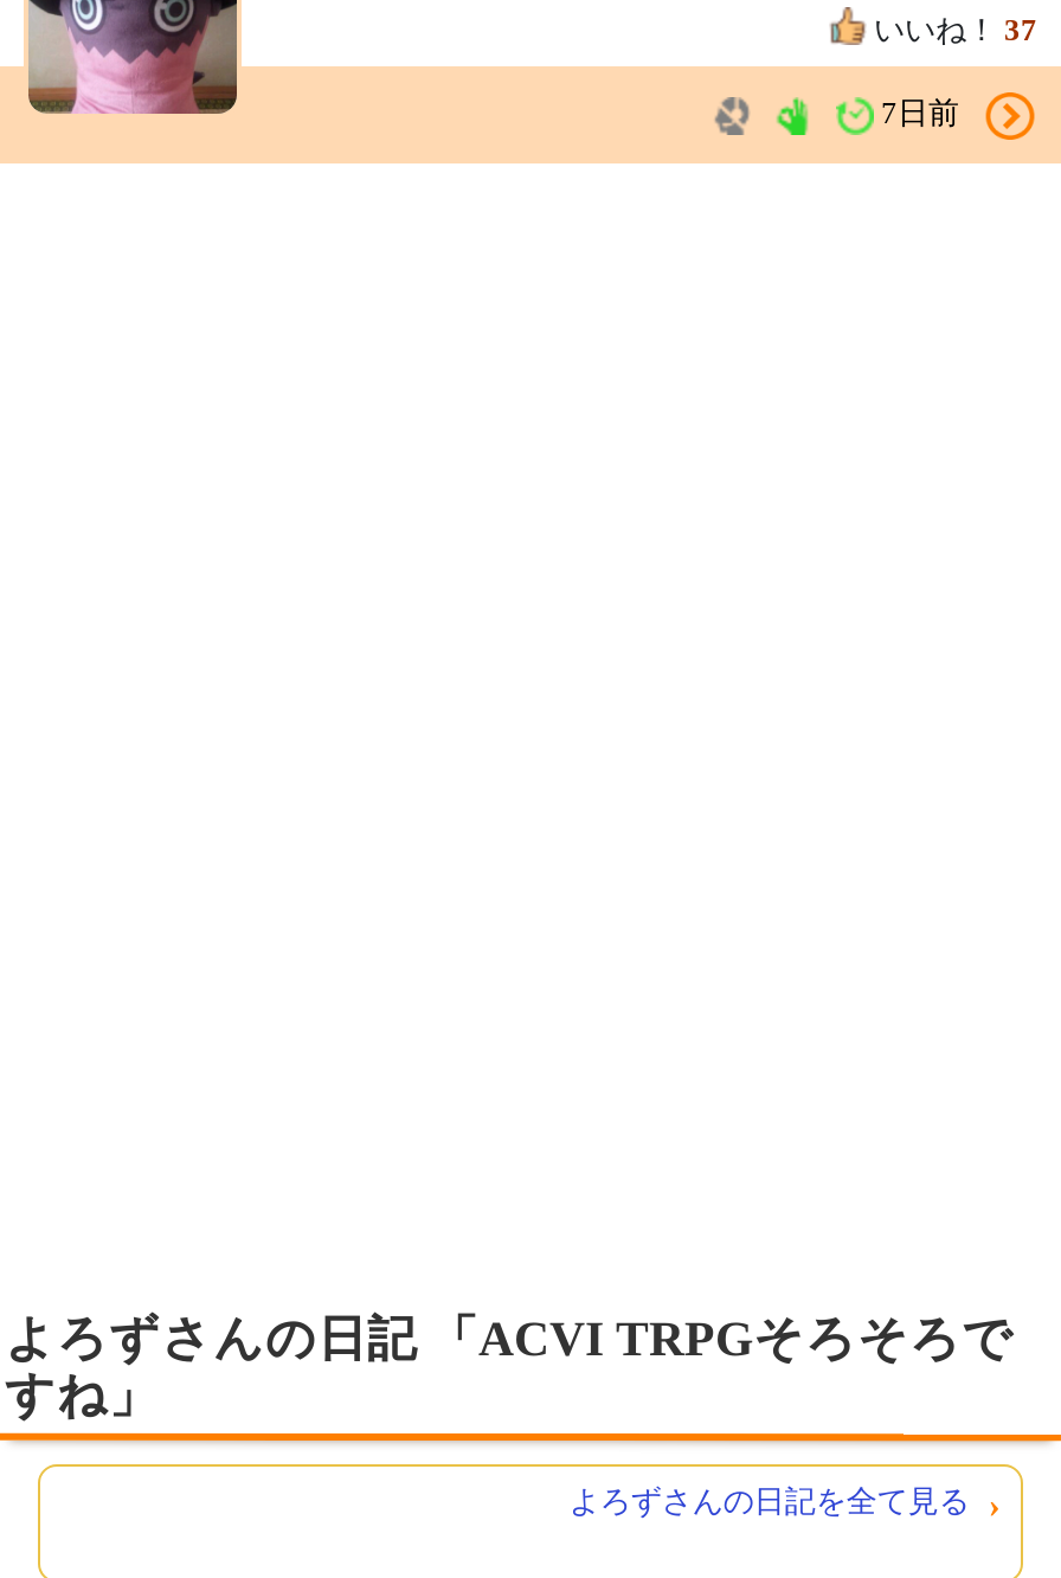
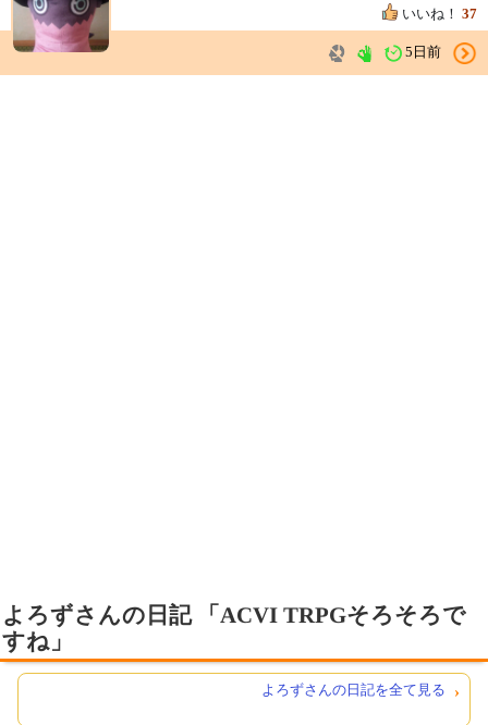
- 7日前
+ 5日前
